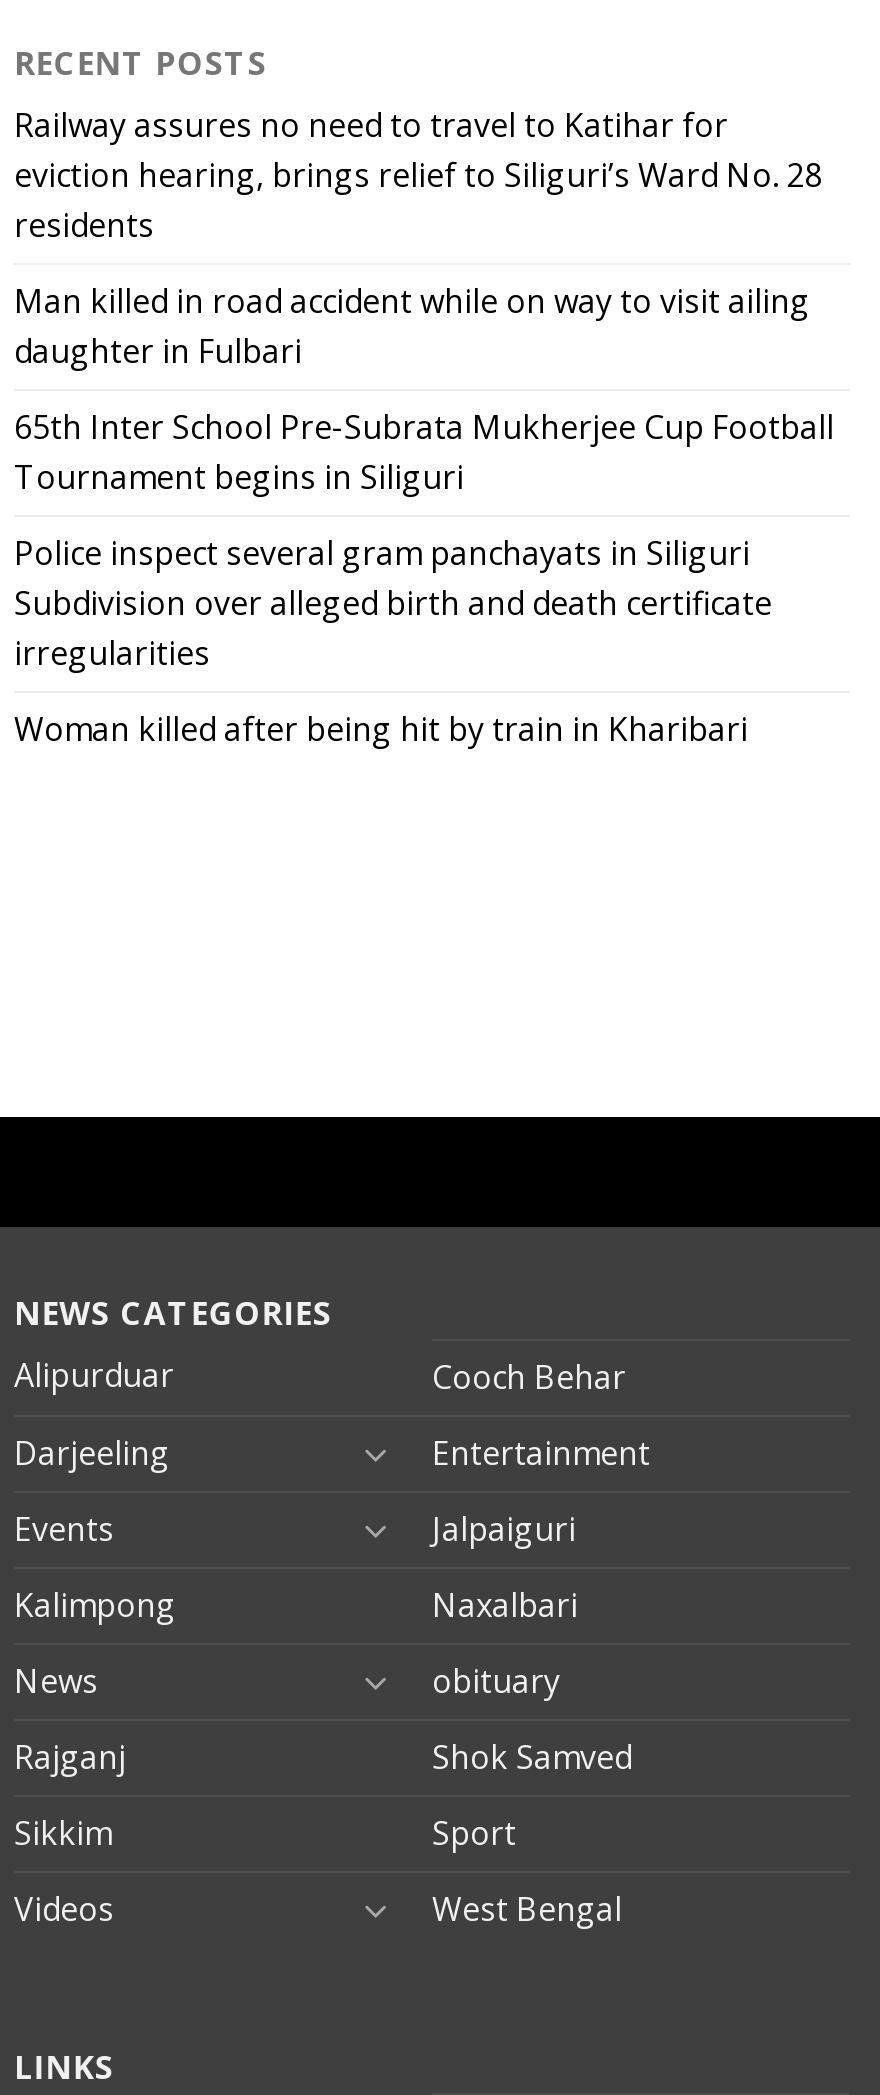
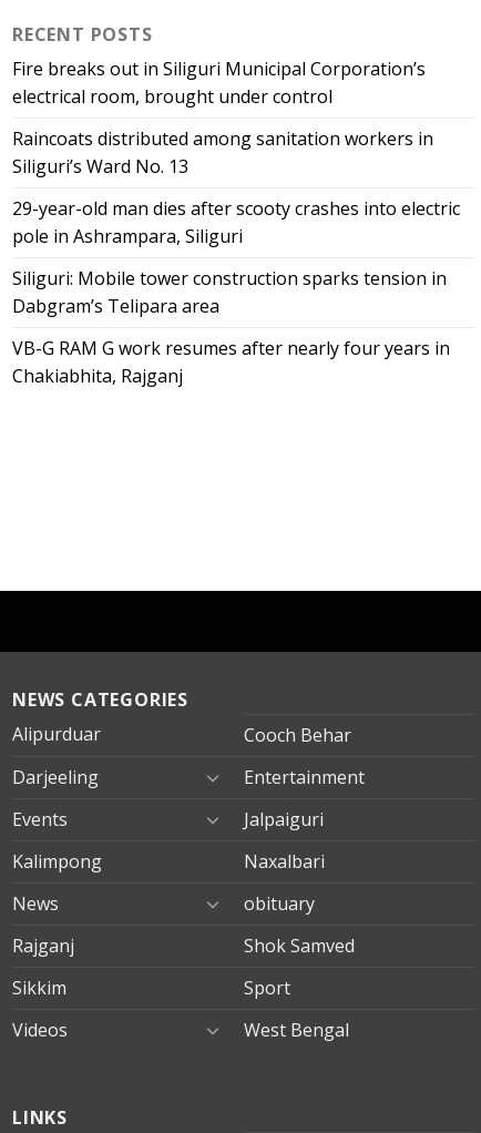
- Railway assures no need to travel to Katihar for
- eviction hearing, brings relief to Siliguri’s Ward No. 28
- residents
+ Fire breaks out in Siliguri Municipal Corporation’s
+ electrical room, brought under control

- Man killed in road accident while on way to visit ailing
- daughter in Fulbari
+ Raincoats distributed among sanitation workers in
+ Siliguri’s Ward No. 13

- 65th Inter School Pre-Subrata Mukherjee Cup Football
- Tournament begins in Siliguri
+ 29-year-old man dies after scooty crashes into electric
+ pole in Ashrampara, Siliguri

- Police inspect several gram panchayats in Siliguri
- Subdivision over alleged birth and death certificate
- irregularities
+ Siliguri: Mobile tower construction sparks tension in
+ Dabgram’s Telipara area

- Woman killed after being hit by train in Kharibari
+ VB-G RAM G work resumes after nearly four years in
+ Chakiabhita, Rajganj
